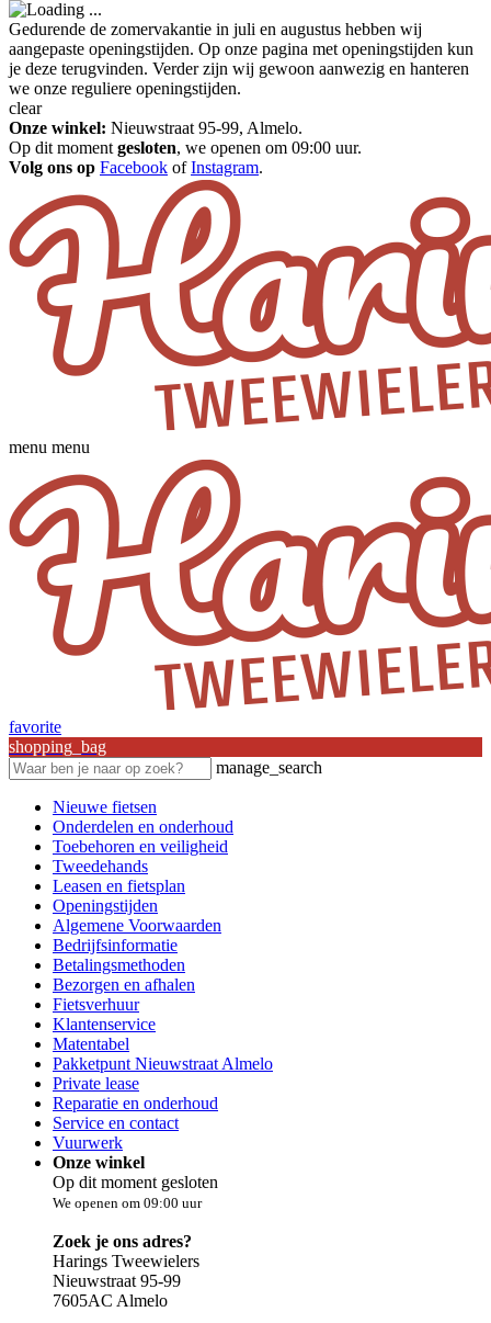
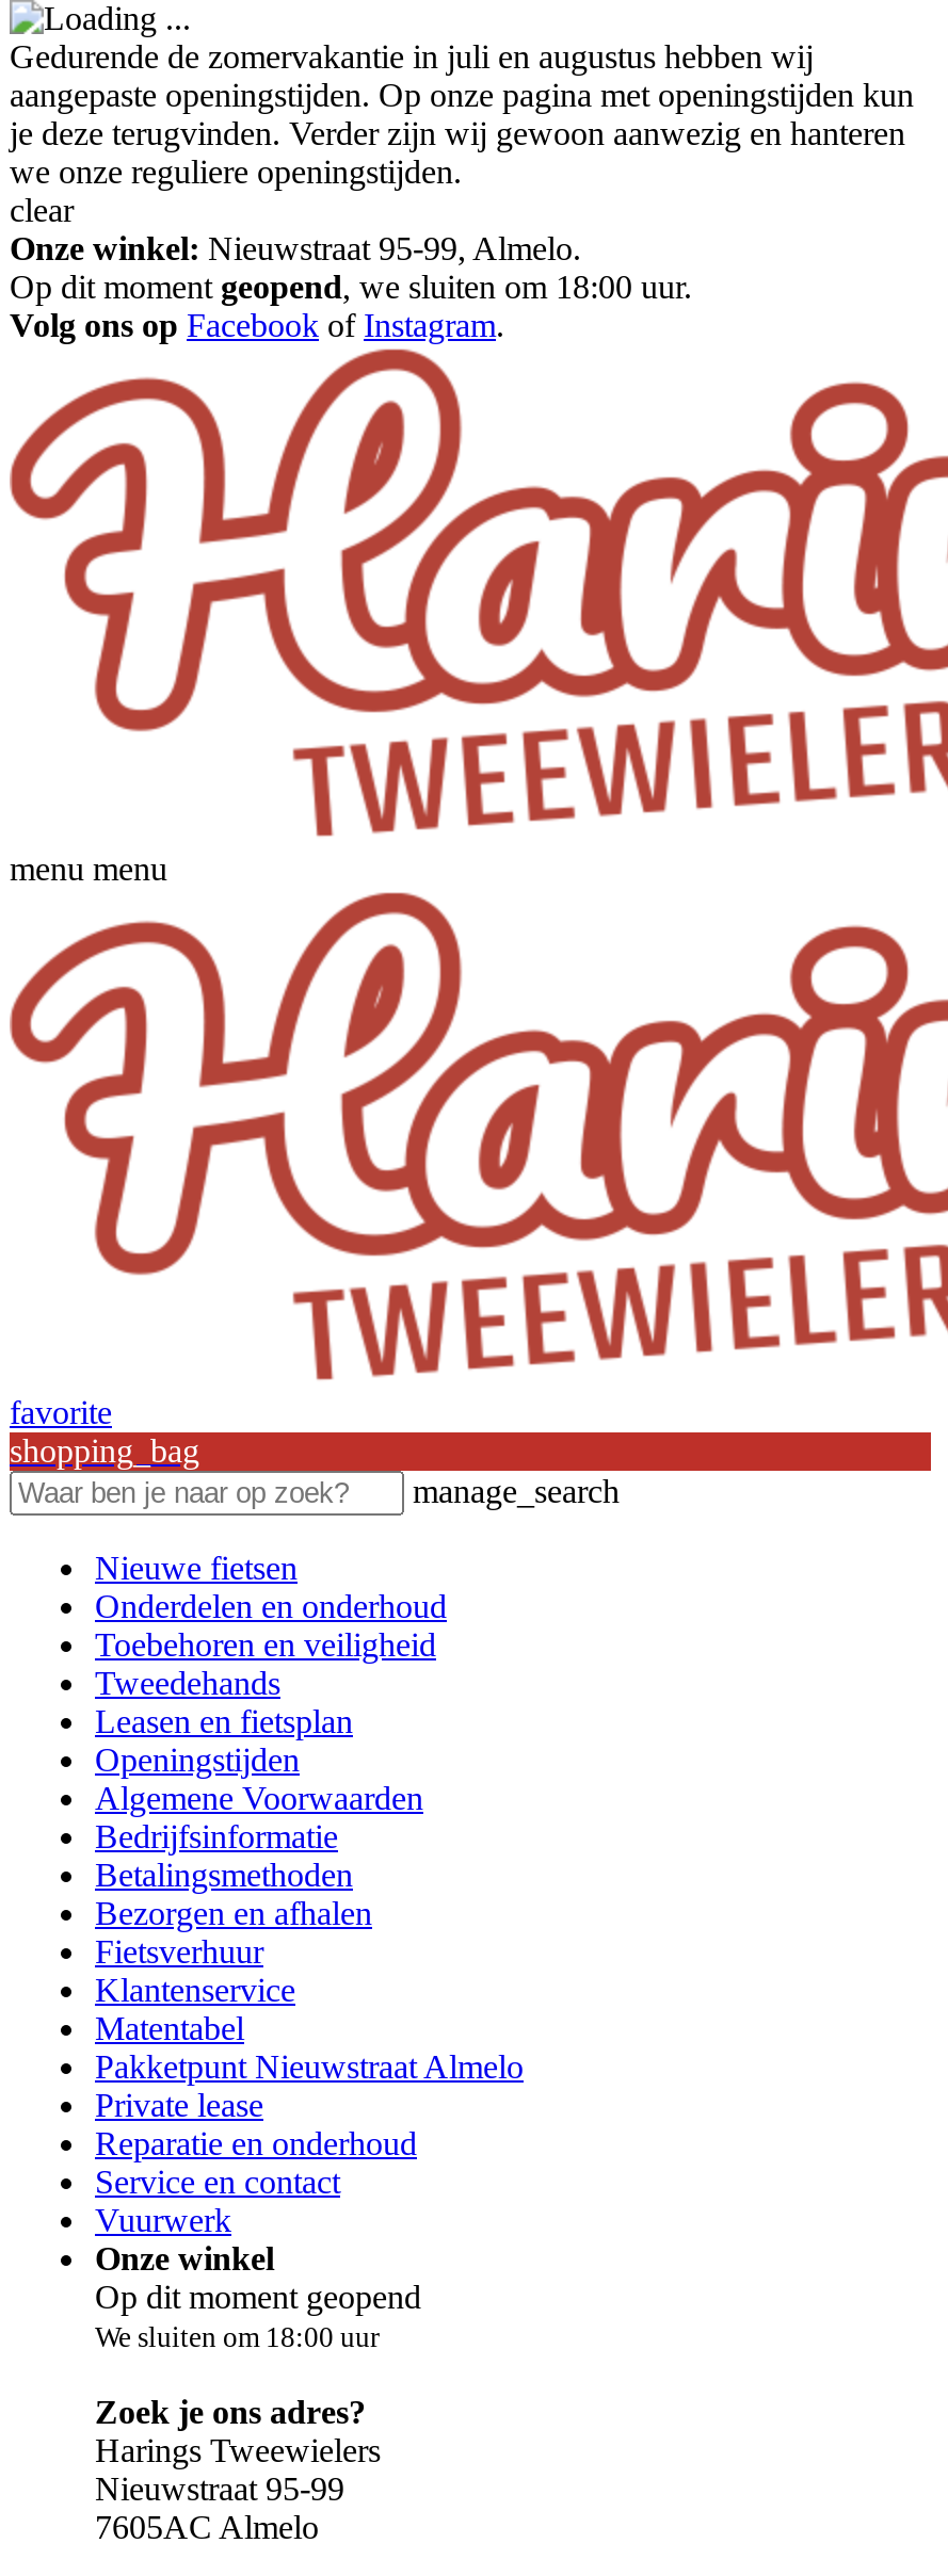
- Op dit moment gesloten, we openen om 09:00 uur.
+ Op dit moment geopend, we sluiten om 18:00 uur.

- Op dit moment gesloten
+ Op dit moment geopend

- We openen om 09:00 uur
+ We sluiten om 18:00 uur
